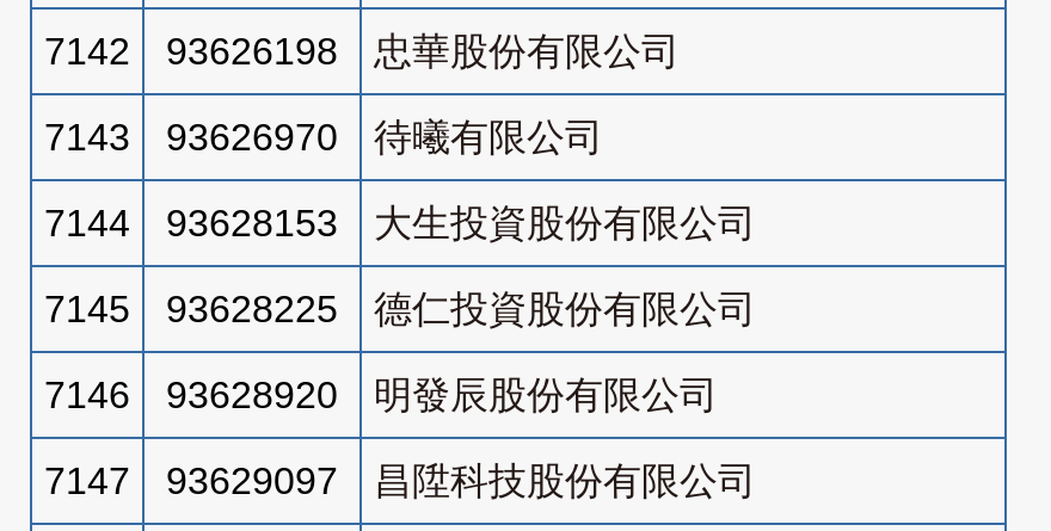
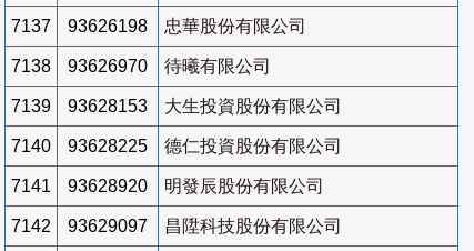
- 7142 93626198 忠華股份有限公司
+ 7137 93626198 忠華股份有限公司

- 7143 93626970 待曦有限公司
+ 7138 93626970 待曦有限公司

- 7144 93628153 大生投資股份有限公司
+ 7139 93628153 大生投資股份有限公司

- 7145 93628225 德仁投資股份有限公司
+ 7140 93628225 德仁投資股份有限公司

- 7146 93628920 明發辰股份有限公司
+ 7141 93628920 明發辰股份有限公司

- 7147 93629097 昌陞科技股份有限公司
+ 7142 93629097 昌陞科技股份有限公司
